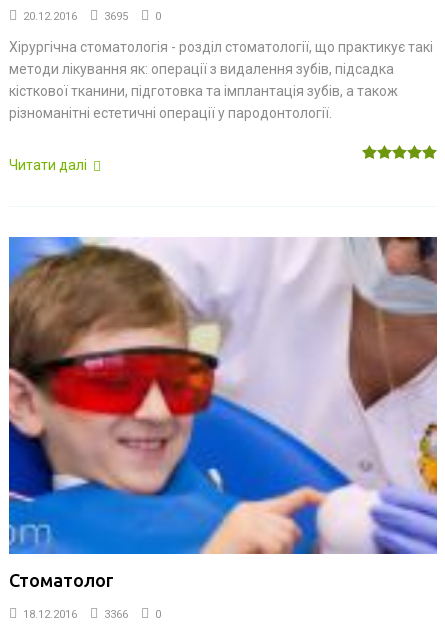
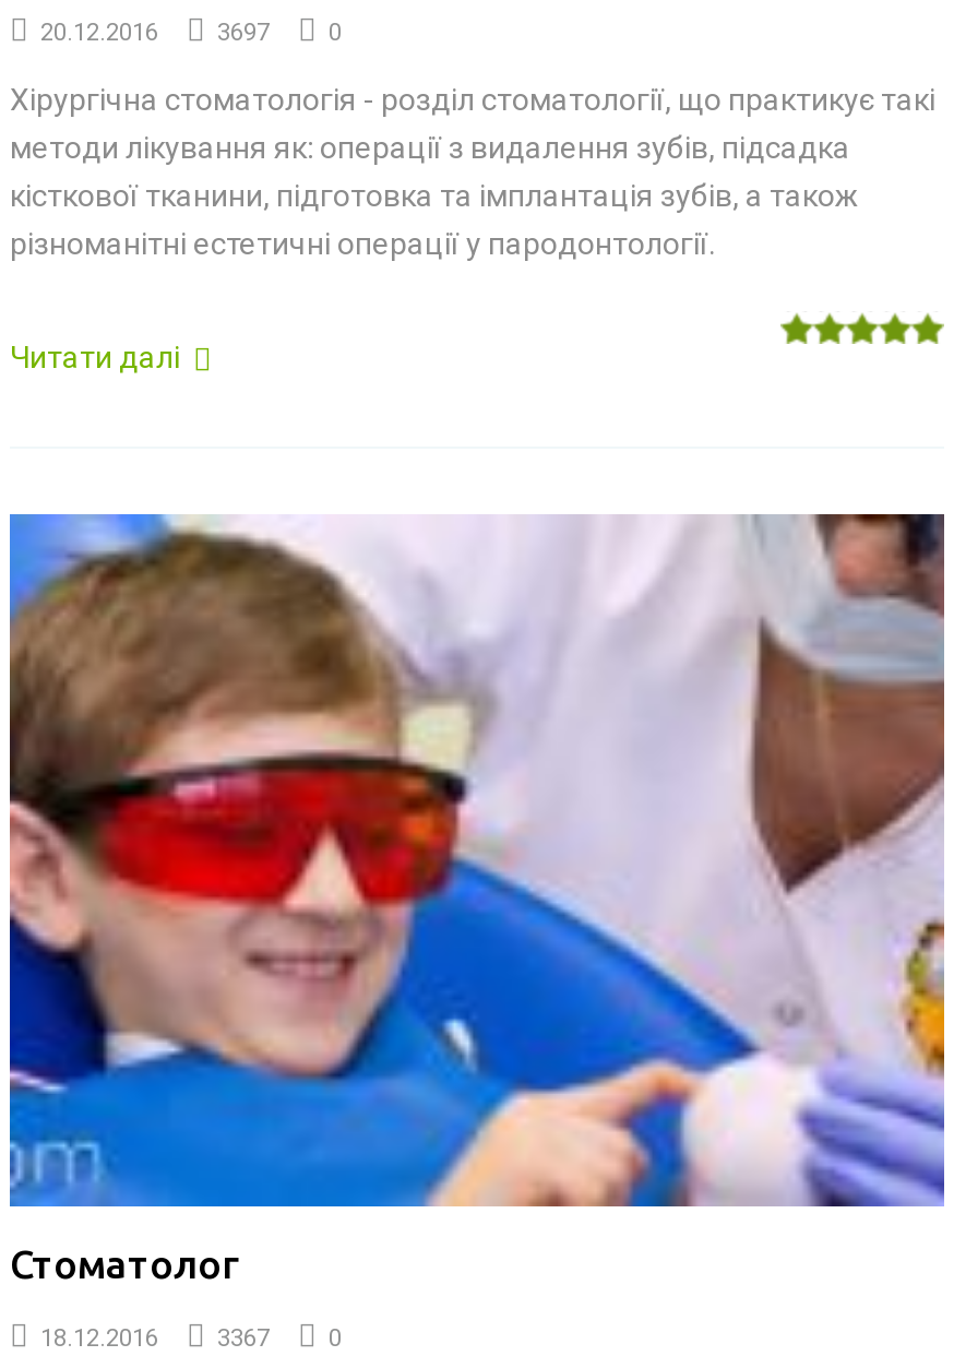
- 20.12.2016 3695
+ 20.12.2016 3697

- 18.12.2016 3366
+ 18.12.2016 3367
